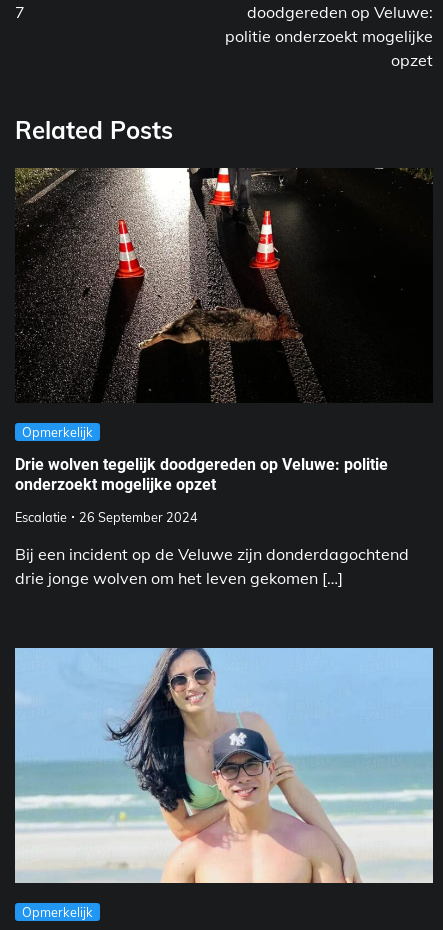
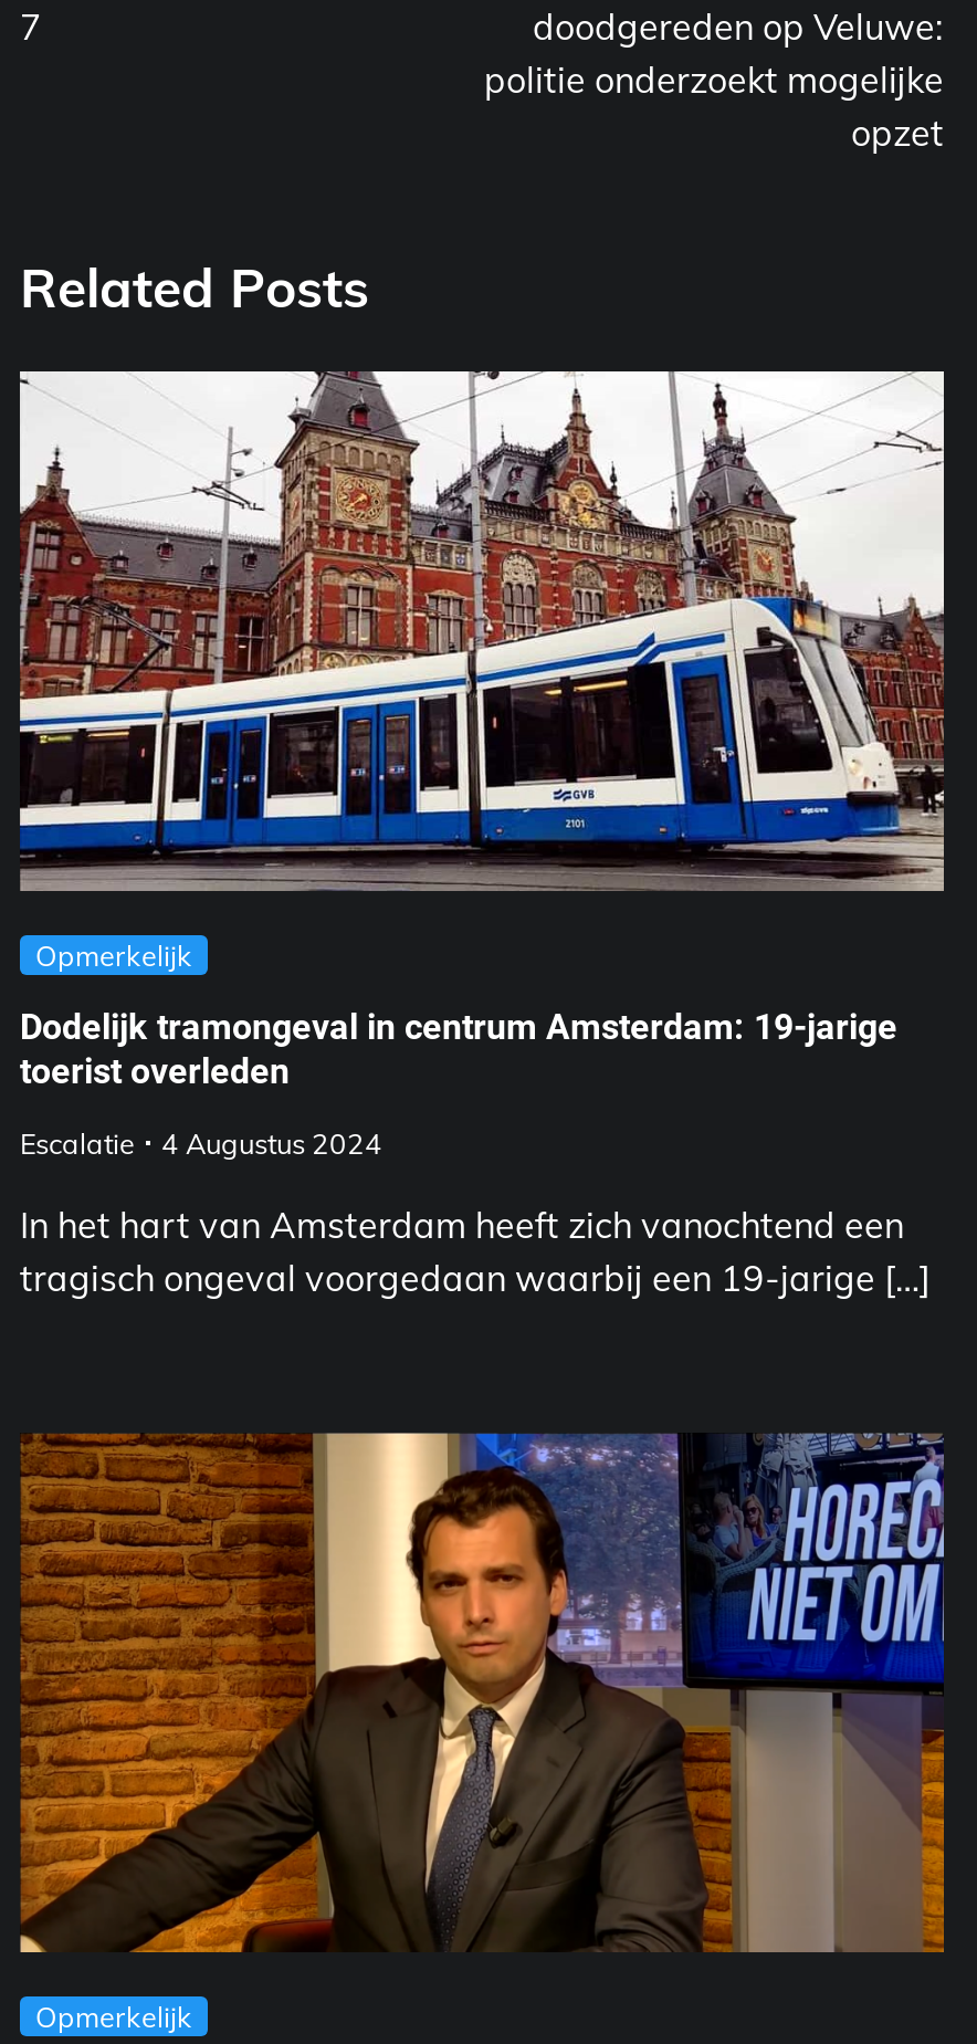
- [image]
+ [image]

- Drie wolven tegelijk doodgereden op Veluwe: politie
- onderzoekt mogelijke opzet
+ Dodelijk tramongeval in centrum Amsterdam: 19-jarige
+ toerist overleden

- Escalatie 26 September 2024
+ Escalatie 4 Augustus 2024

- Bij een incident op de Veluwe zijn donderdagochtend
- drie jonge wolven om het leven gekomen […]
+ In het hart van Amsterdam heeft zich vanochtend een
+ tragisch ongeval voorgedaan waarbij een 19-jarige […]

- [image]
+ [image]
